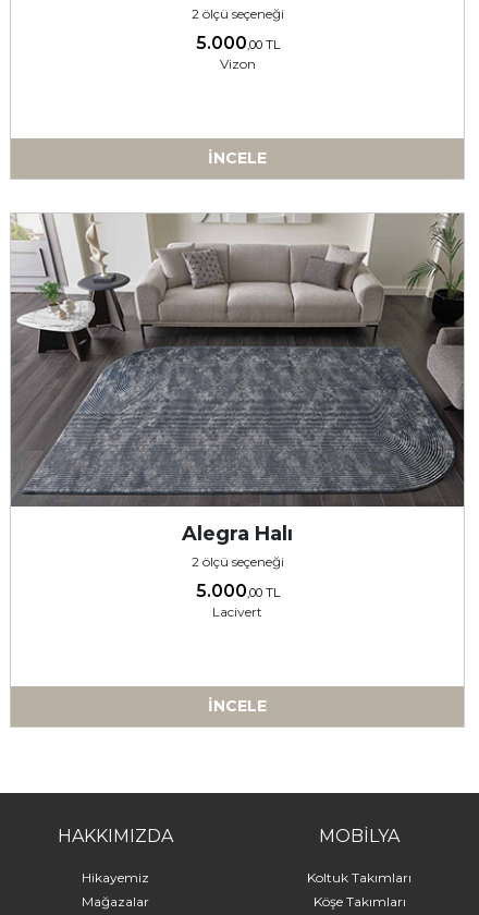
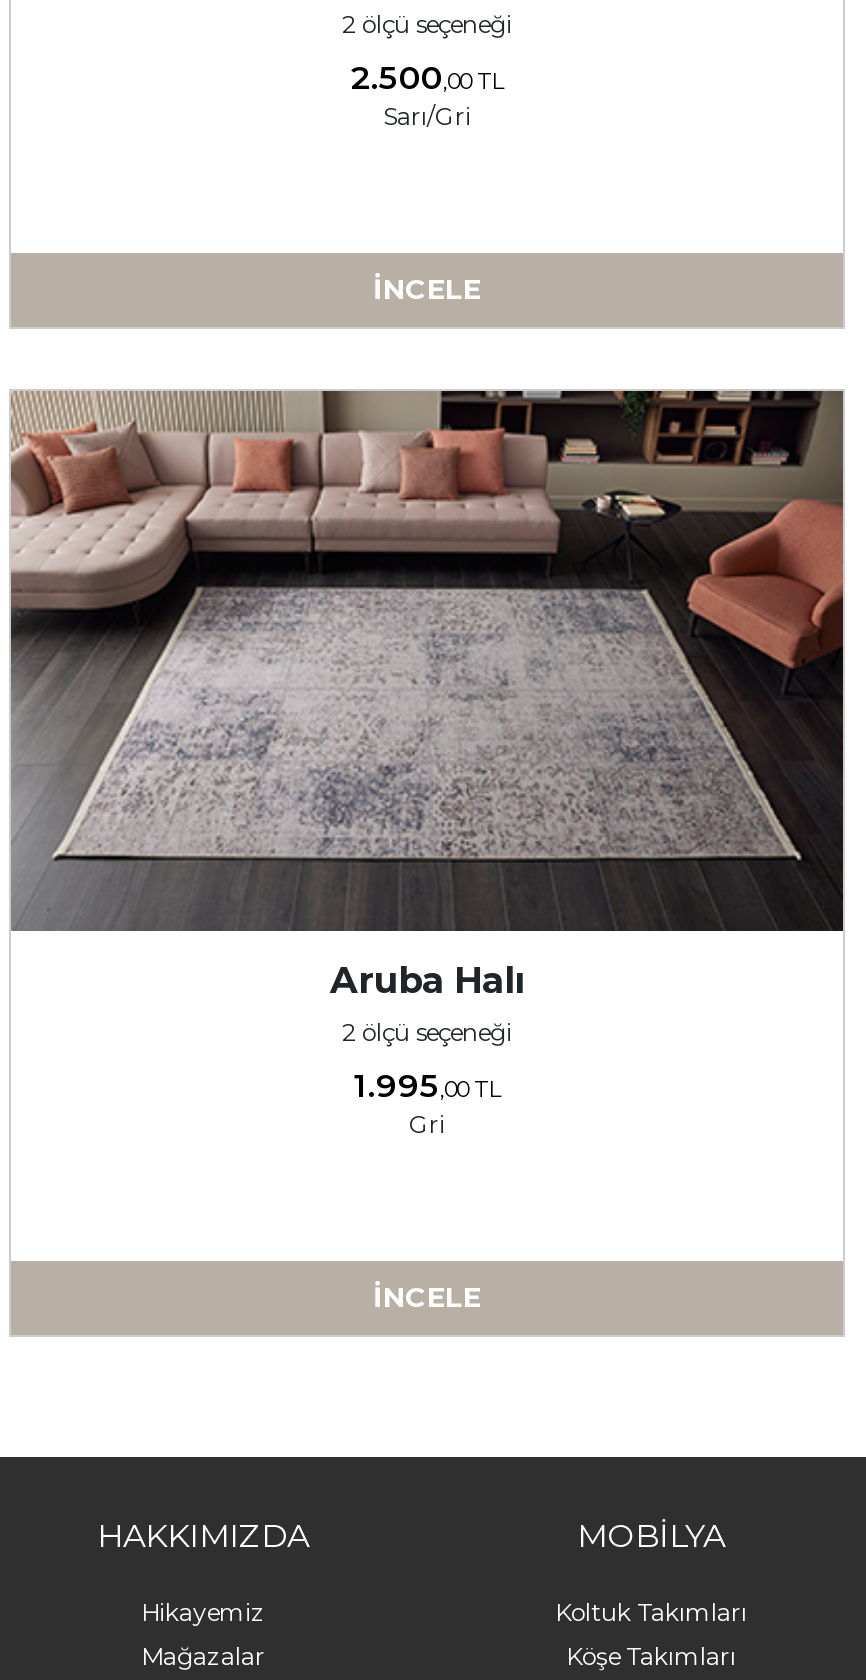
- 5.000,00 TL
- Vizon
+ 2.500,00 TL
+ Sarı/Gri

- [image]
- Alegra Halı
+ [image]
+ Aruba Halı

- 5.000,00 TL
- Lacivert
+ 1.995,00 TL
+ Gri
